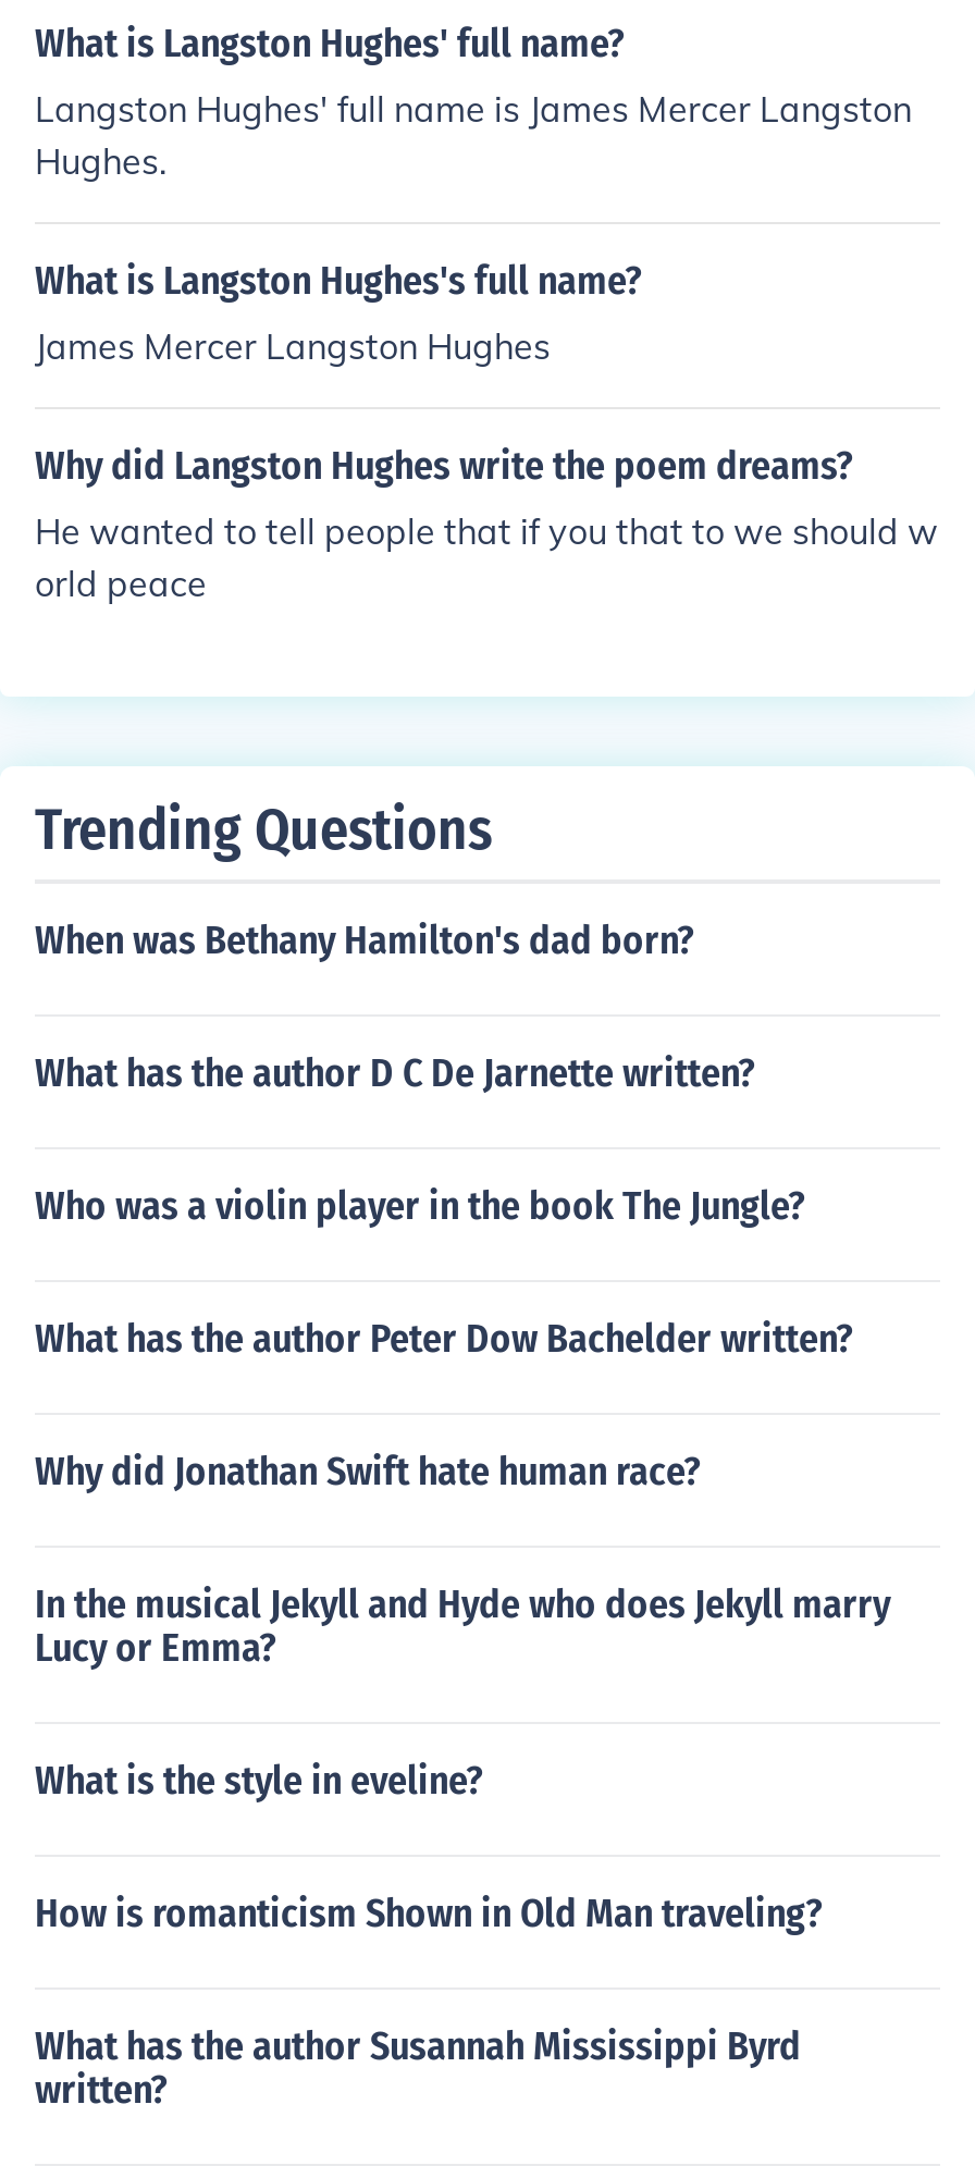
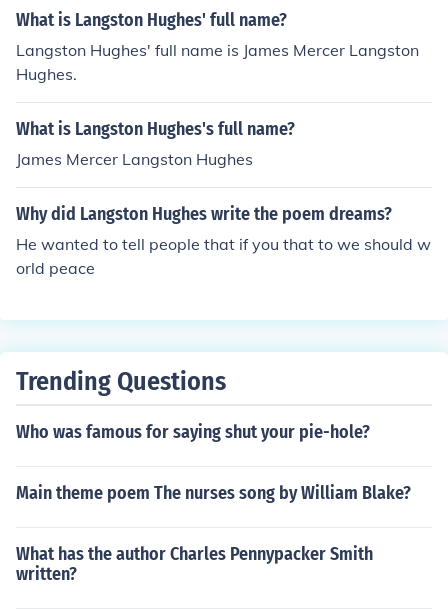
- When was Bethany Hamilton's dad born?
- What has the author D C De Jarnette written?
- Who was a violin player in the book The Jungle?
- What has the author Peter Dow Bachelder written?
- Why did Jonathan Swift hate human race?
- In the musical Jekyll and Hyde who does Jekyll marry
- Lucy or Emma?
- What is the style in eveline?
- How is romanticism Shown in Old Man traveling?
- What has the author Susannah Mississippi Byrd
+ Who was famous for saying shut your pie-hole?
+ Main theme poem The nurses song by William Blake?
+ What has the author Charles Pennypacker Smith
